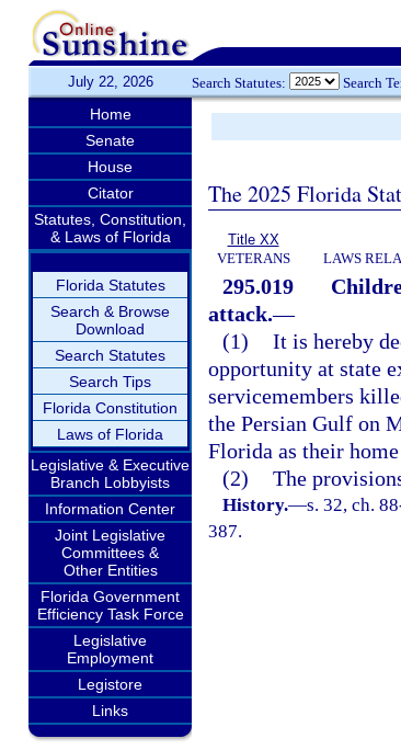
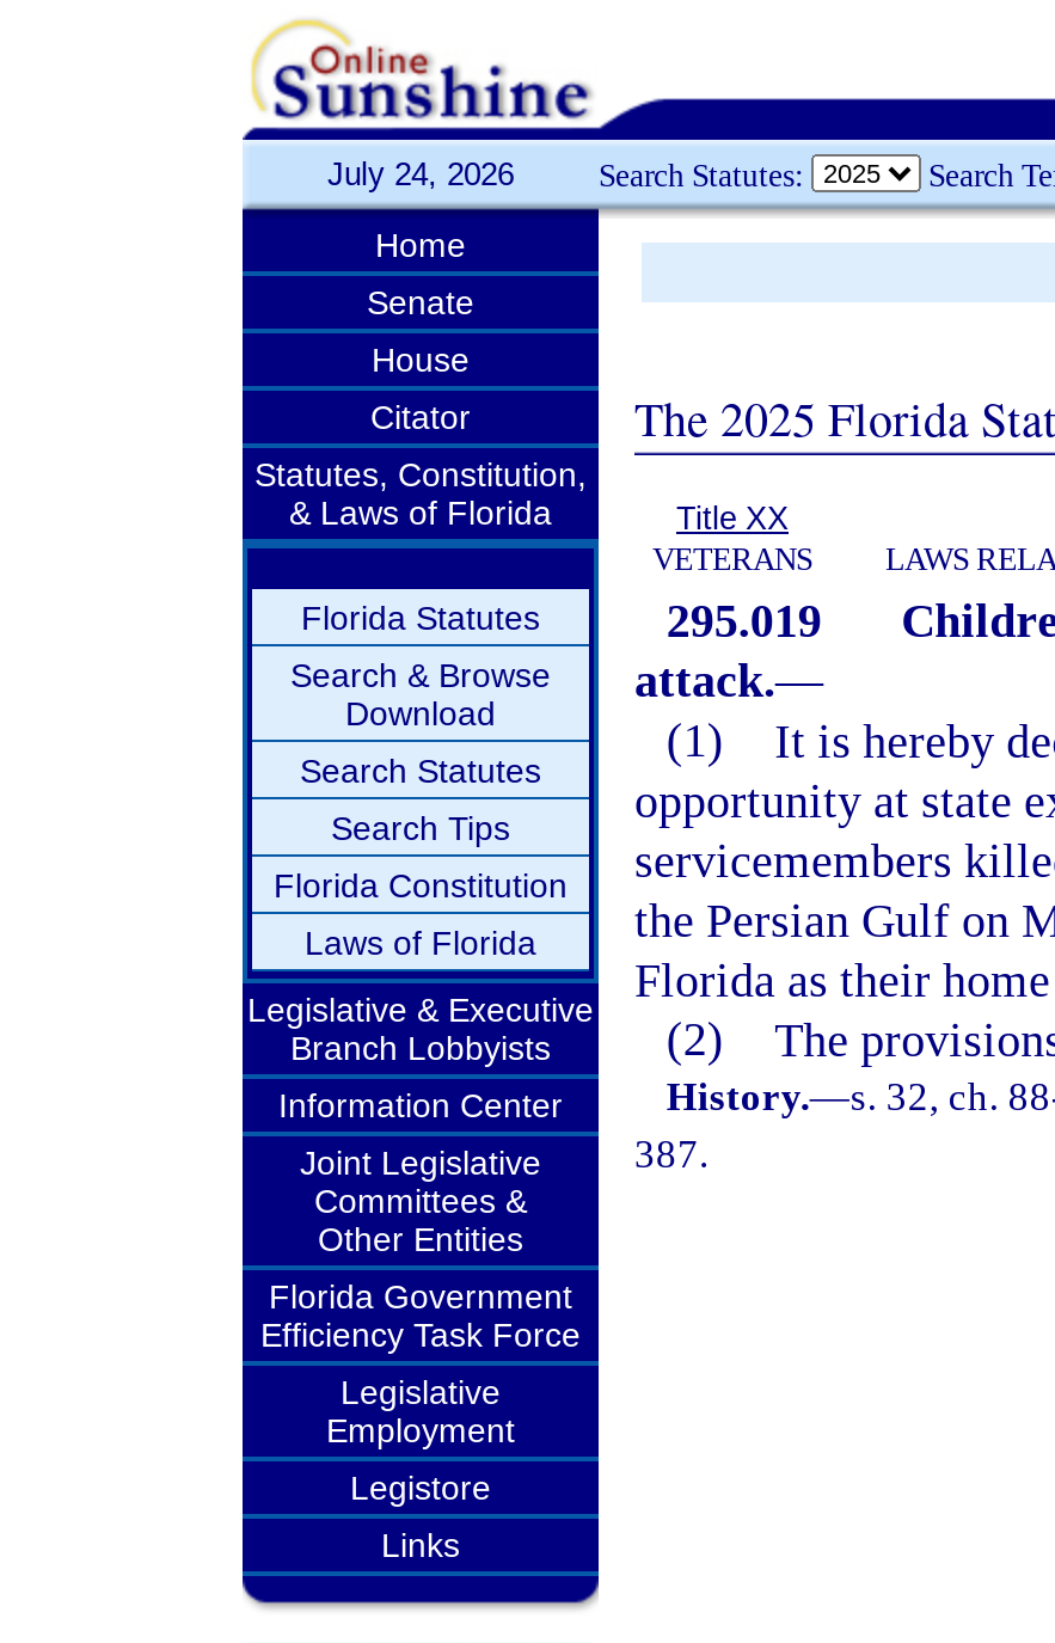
- July 22, 2026
+ July 24, 2026
